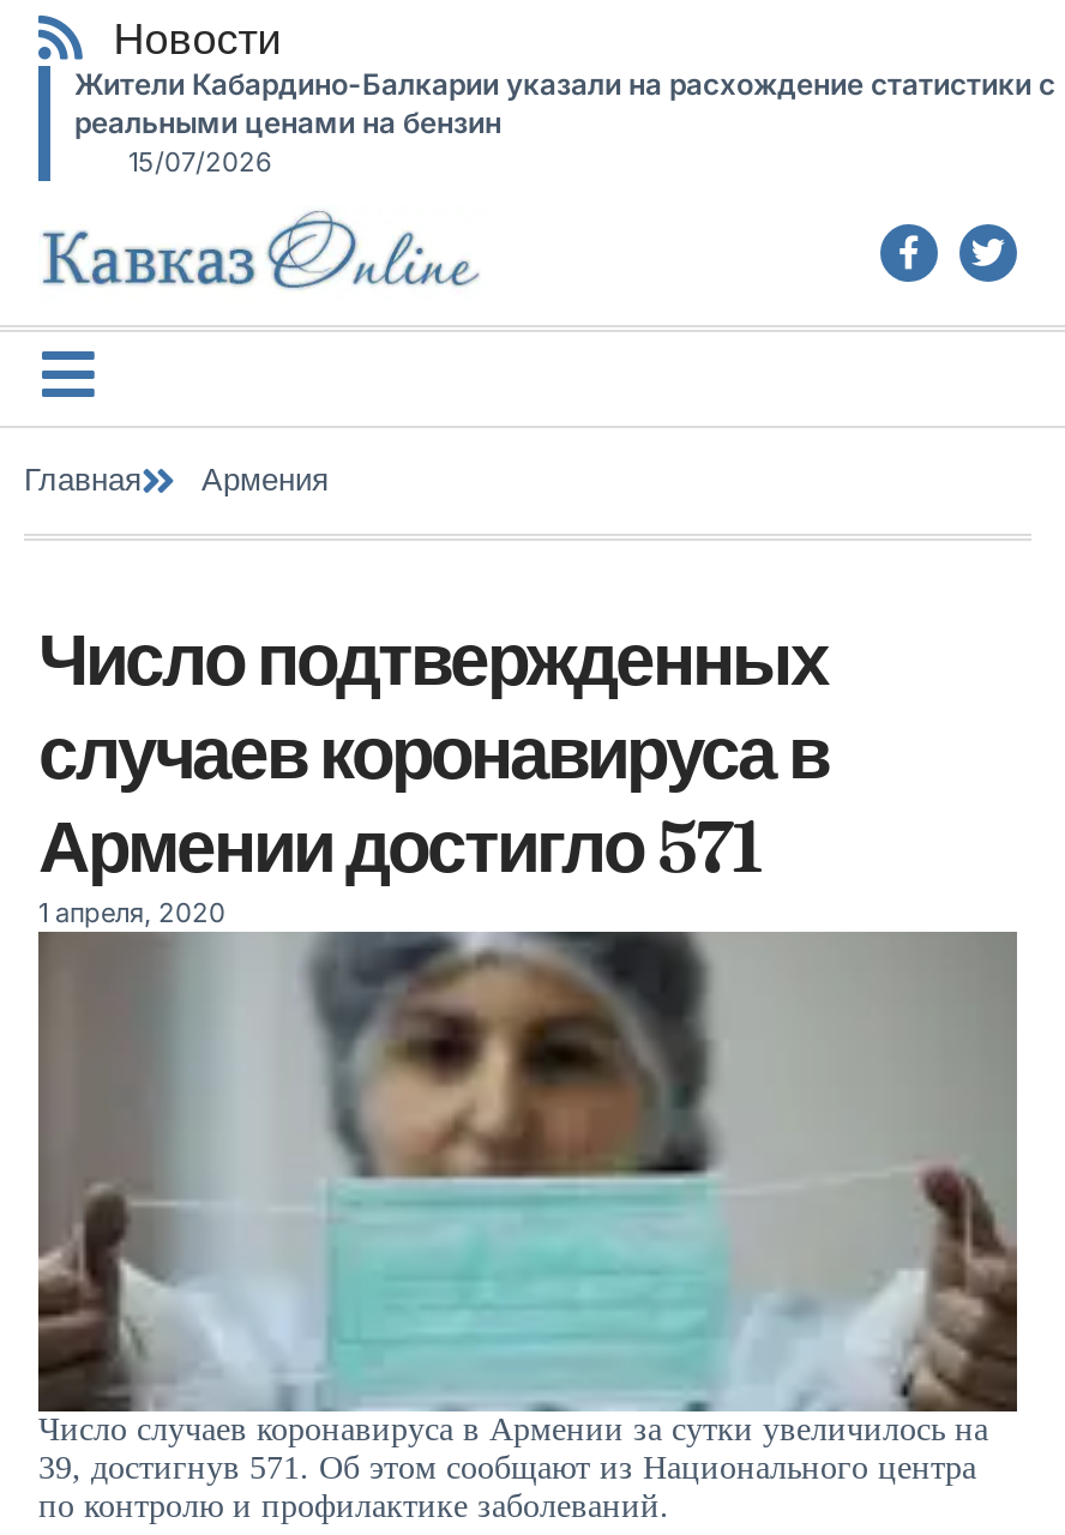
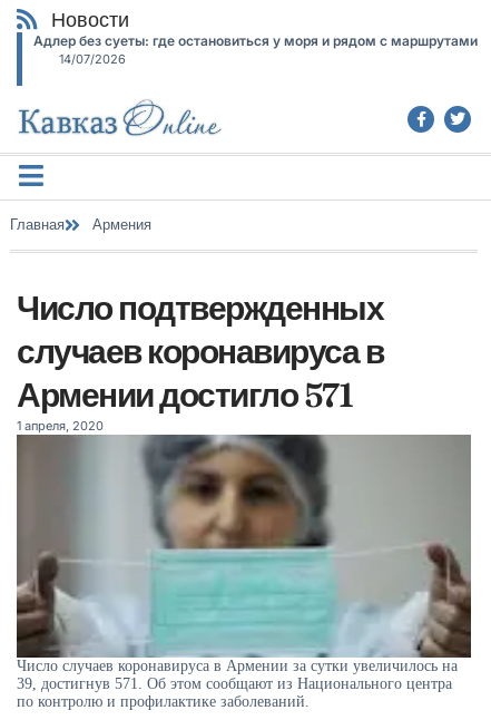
- Жители Кабардино-Балкарии указали на расхождение статистики с
- реальными ценами на бензин
- 15/07/2026
+ Адлер без суеты: где остановиться у моря и рядом с маршрутами
+ 14/07/2026
